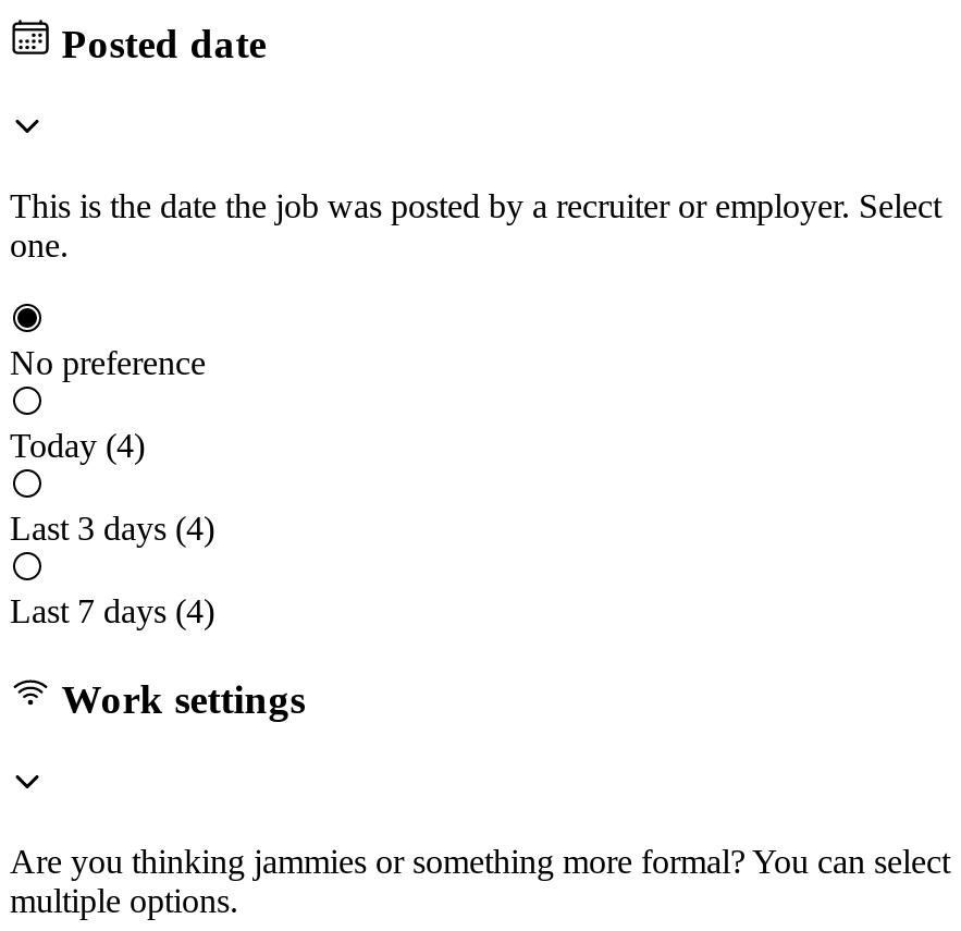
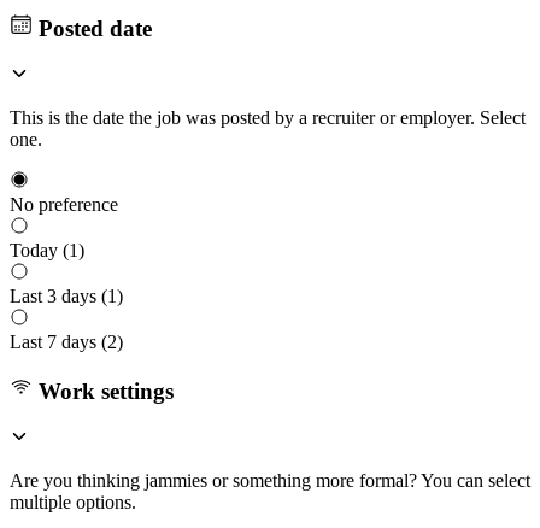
- Today (4)
+ Today (1)

- Last 3 days (4)
+ Last 3 days (1)

- Last 7 days (4)
+ Last 7 days (2)
